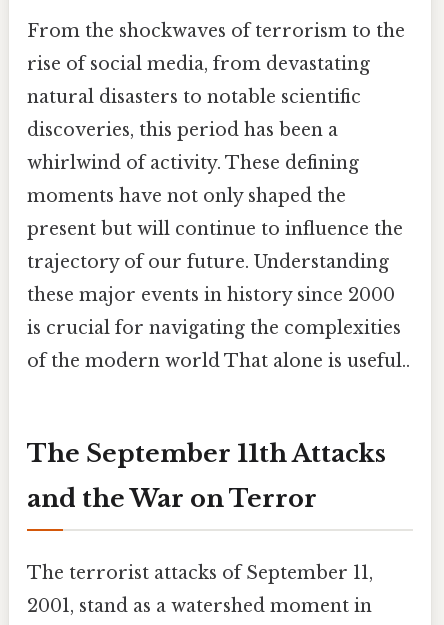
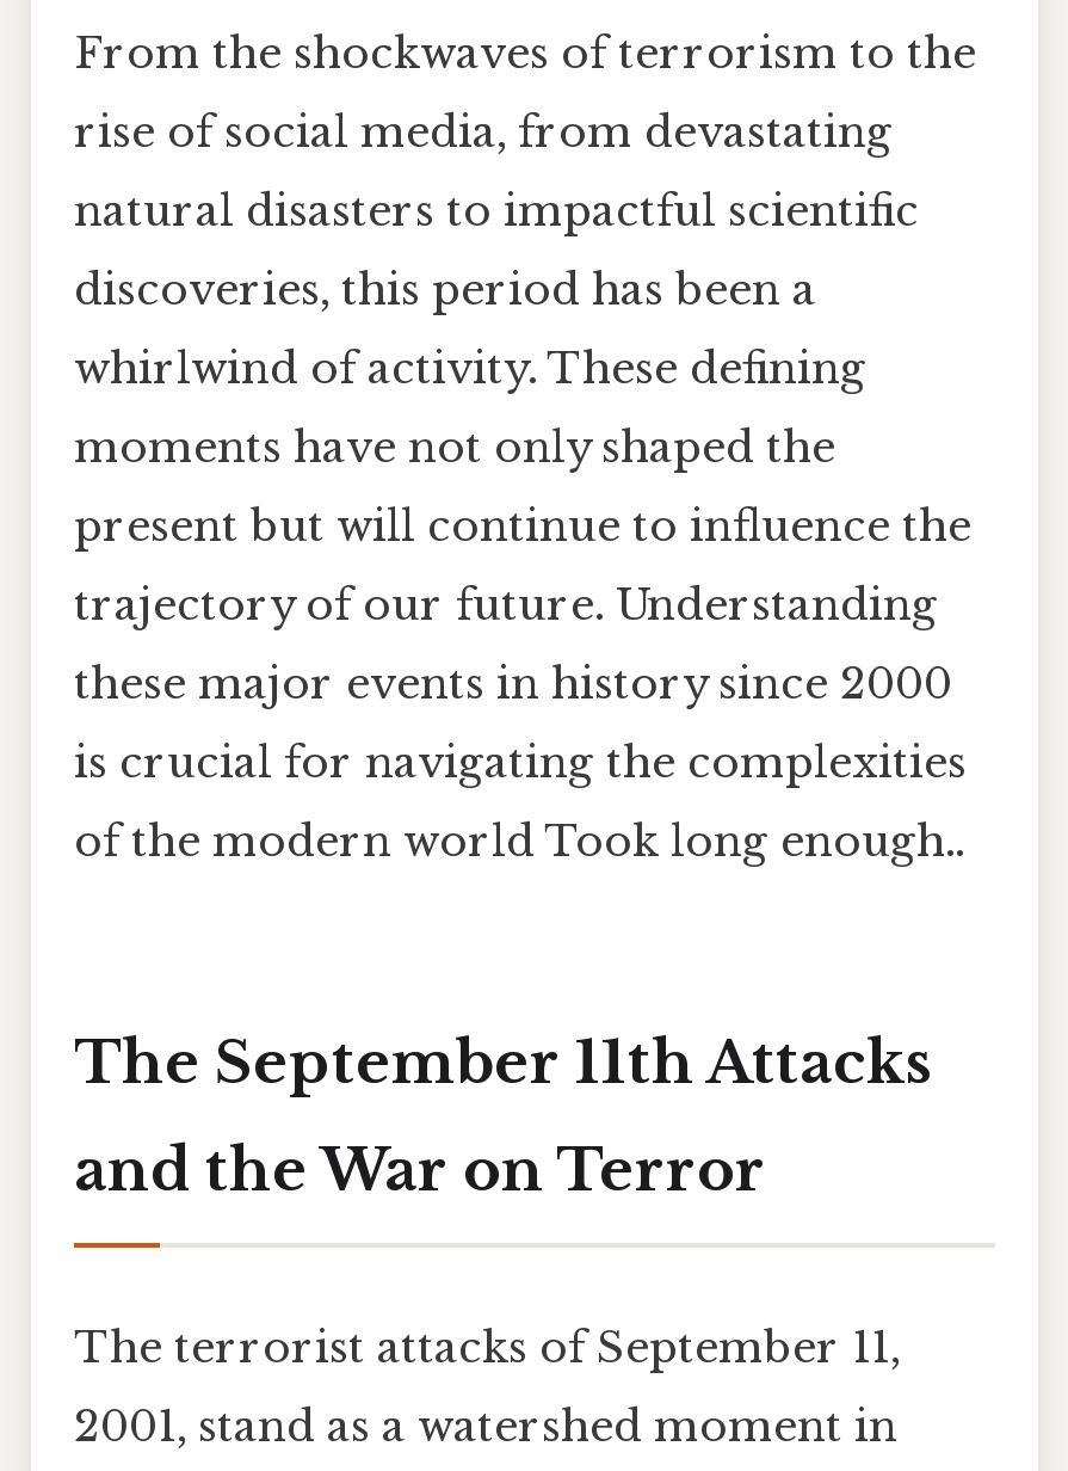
- natural disasters to notable scientific
+ natural disasters to impactful scientific

- of the modern world That alone is useful..
+ of the modern world Took long enough..
